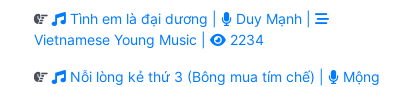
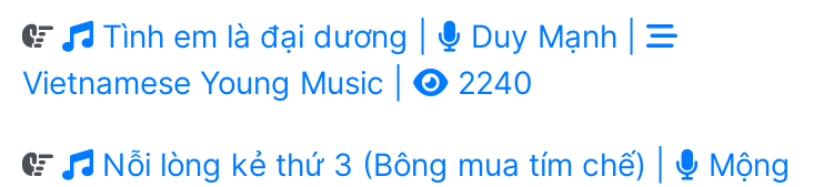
- 2234
+ 2240
